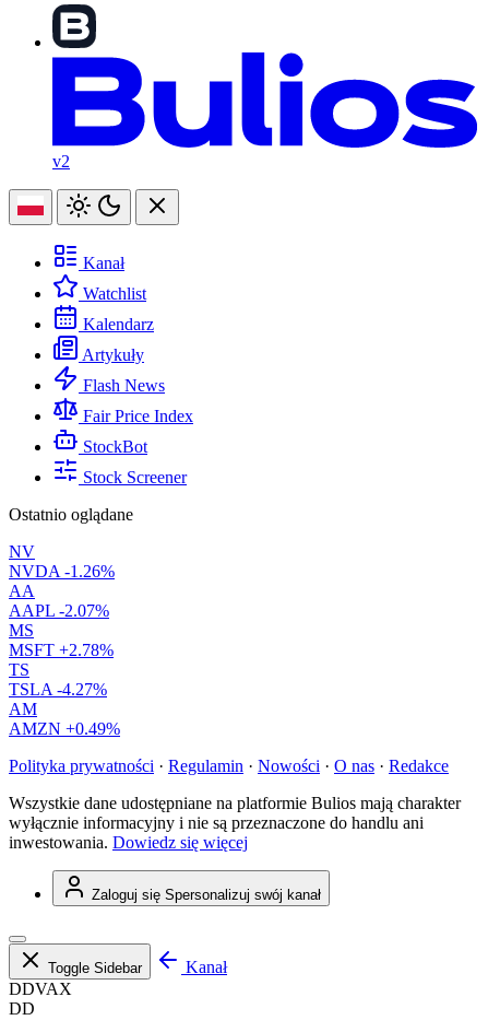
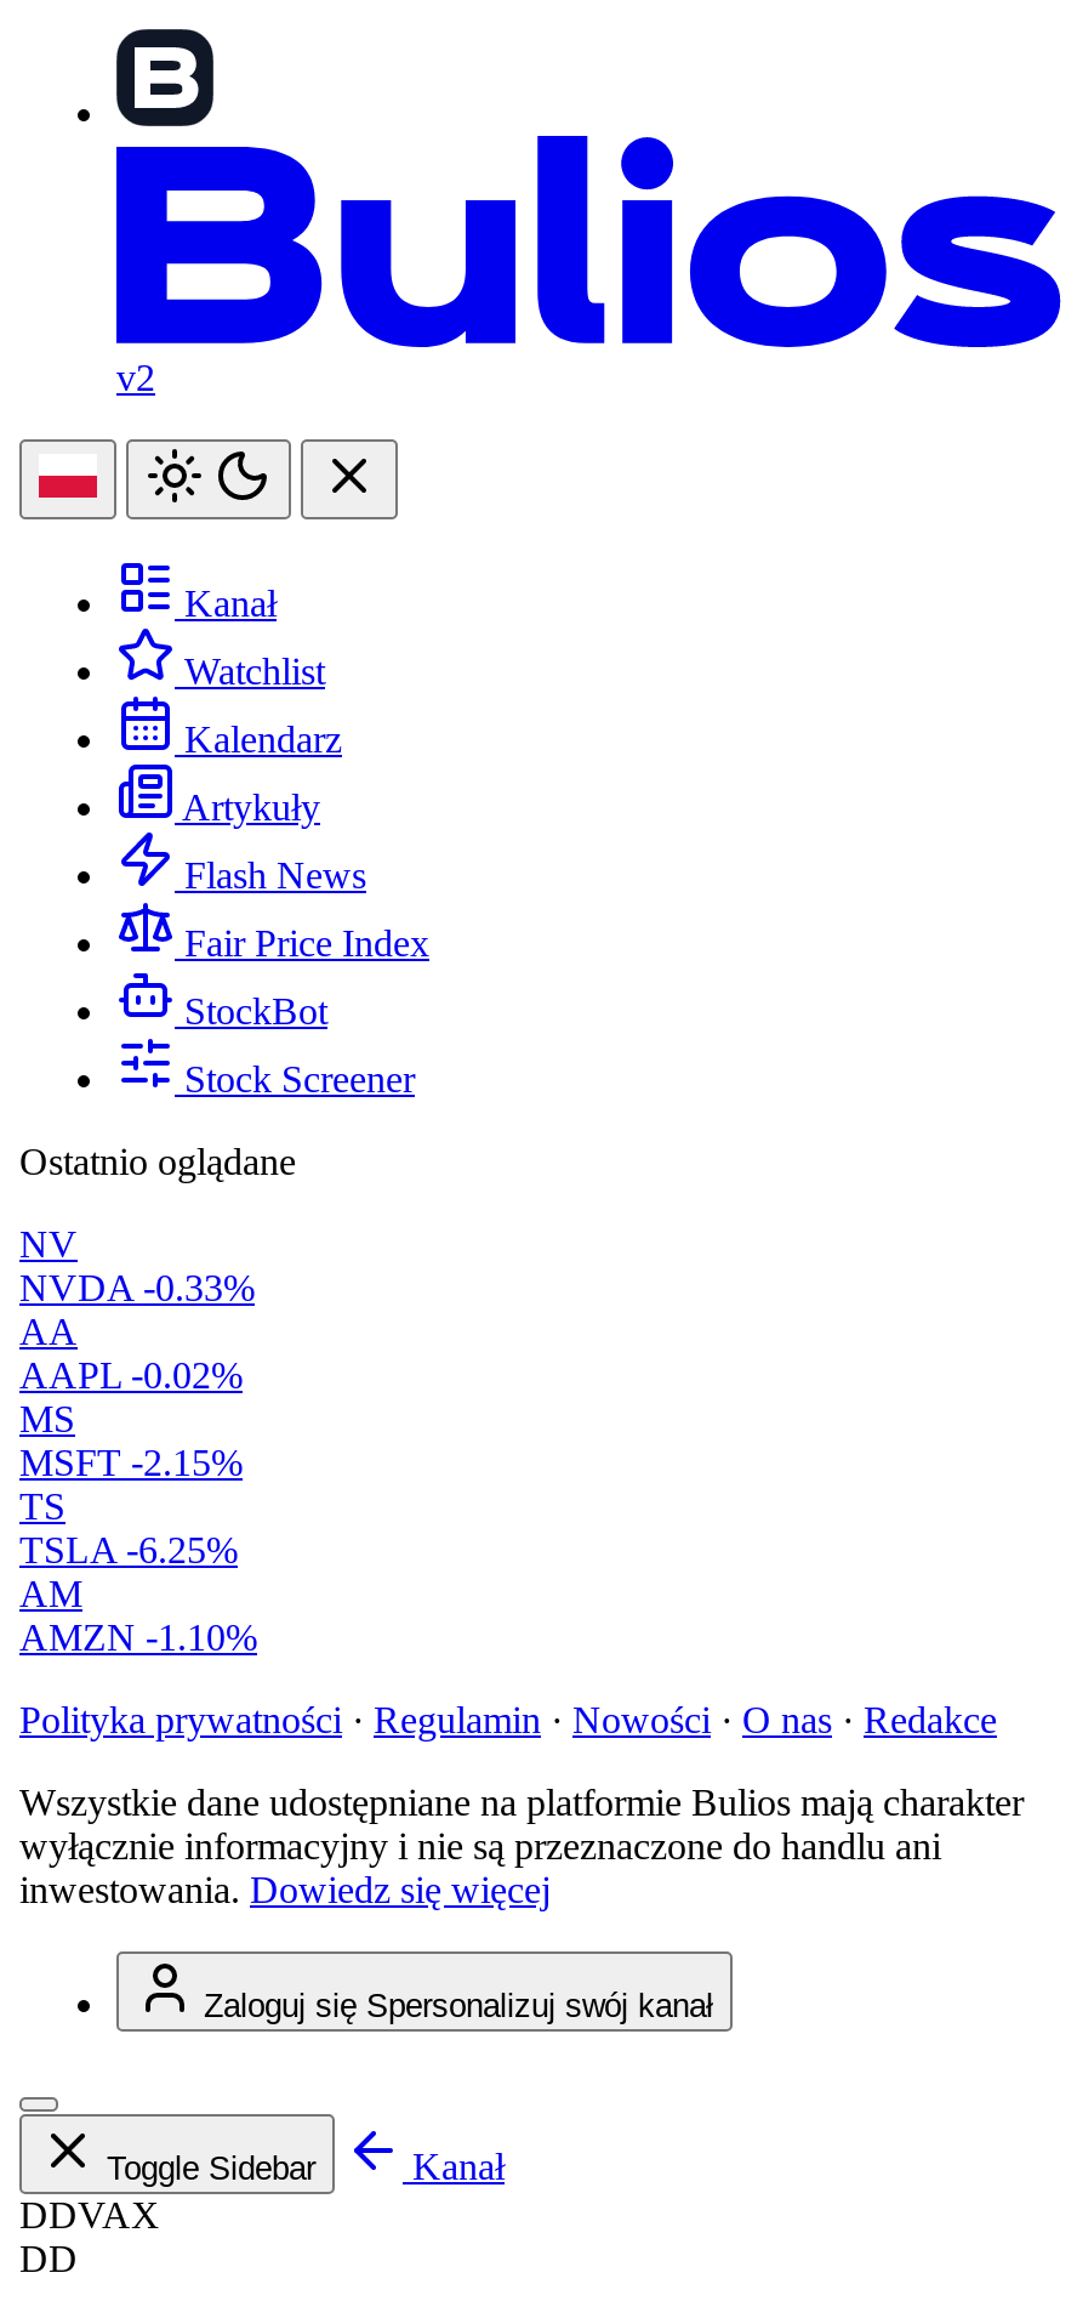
- NVDA -1.26%
+ NVDA -0.33%

- AAPL -2.07%
+ AAPL -0.02%

- MSFT +2.78%
+ MSFT -2.15%

- TSLA -4.27%
+ TSLA -6.25%

- AMZN +0.49%
+ AMZN -1.10%
